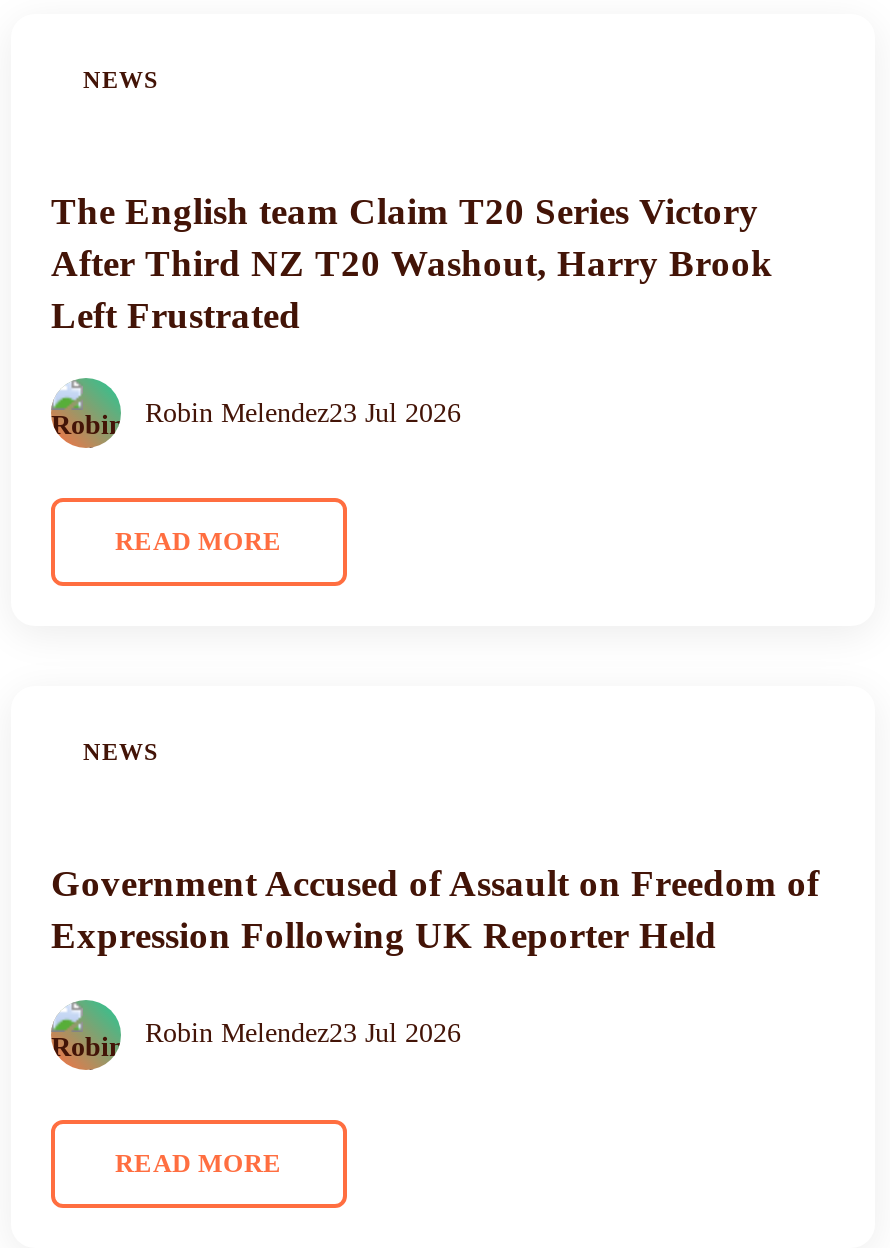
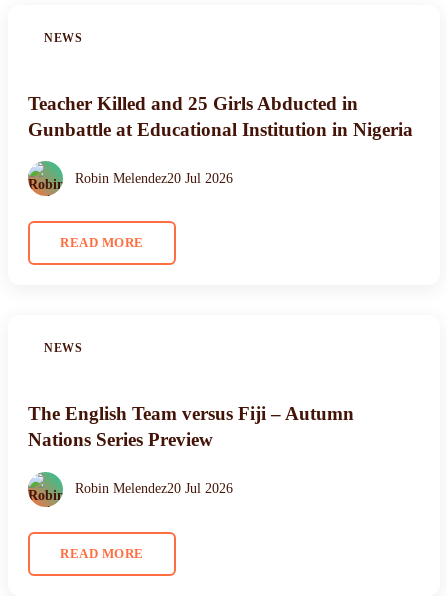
- The English team Claim T20 Series Victory
- After Third NZ T20 Washout, Harry Brook
- Left Frustrated
+ Teacher Killed and 25 Girls Abducted in
+ Gunbattle at Educational Institution in Nigeria

- Robin Melendez23 Jul 2026
+ Robin Melendez20 Jul 2026

- Government Accused of Assault on Freedom of
- Expression Following UK Reporter Held
+ The English Team versus Fiji – Autumn
+ Nations Series Preview

- Robin Melendez23 Jul 2026
+ Robin Melendez20 Jul 2026
